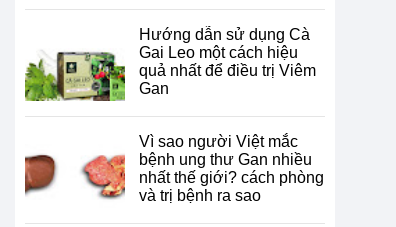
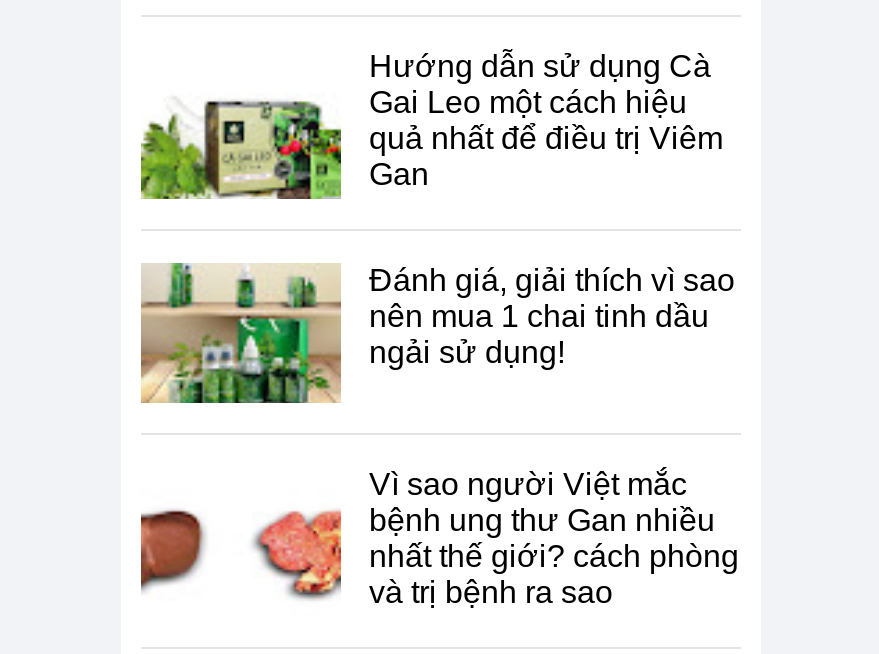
+ [image]
+ Đánh giá, giải thích vì sao
+ nên mua 1 chai tinh dầu
+ ngải sử dụng!
